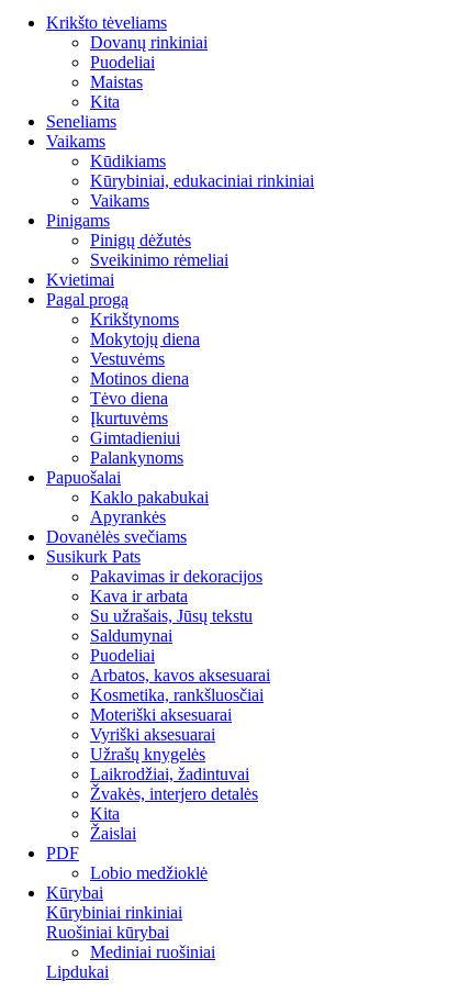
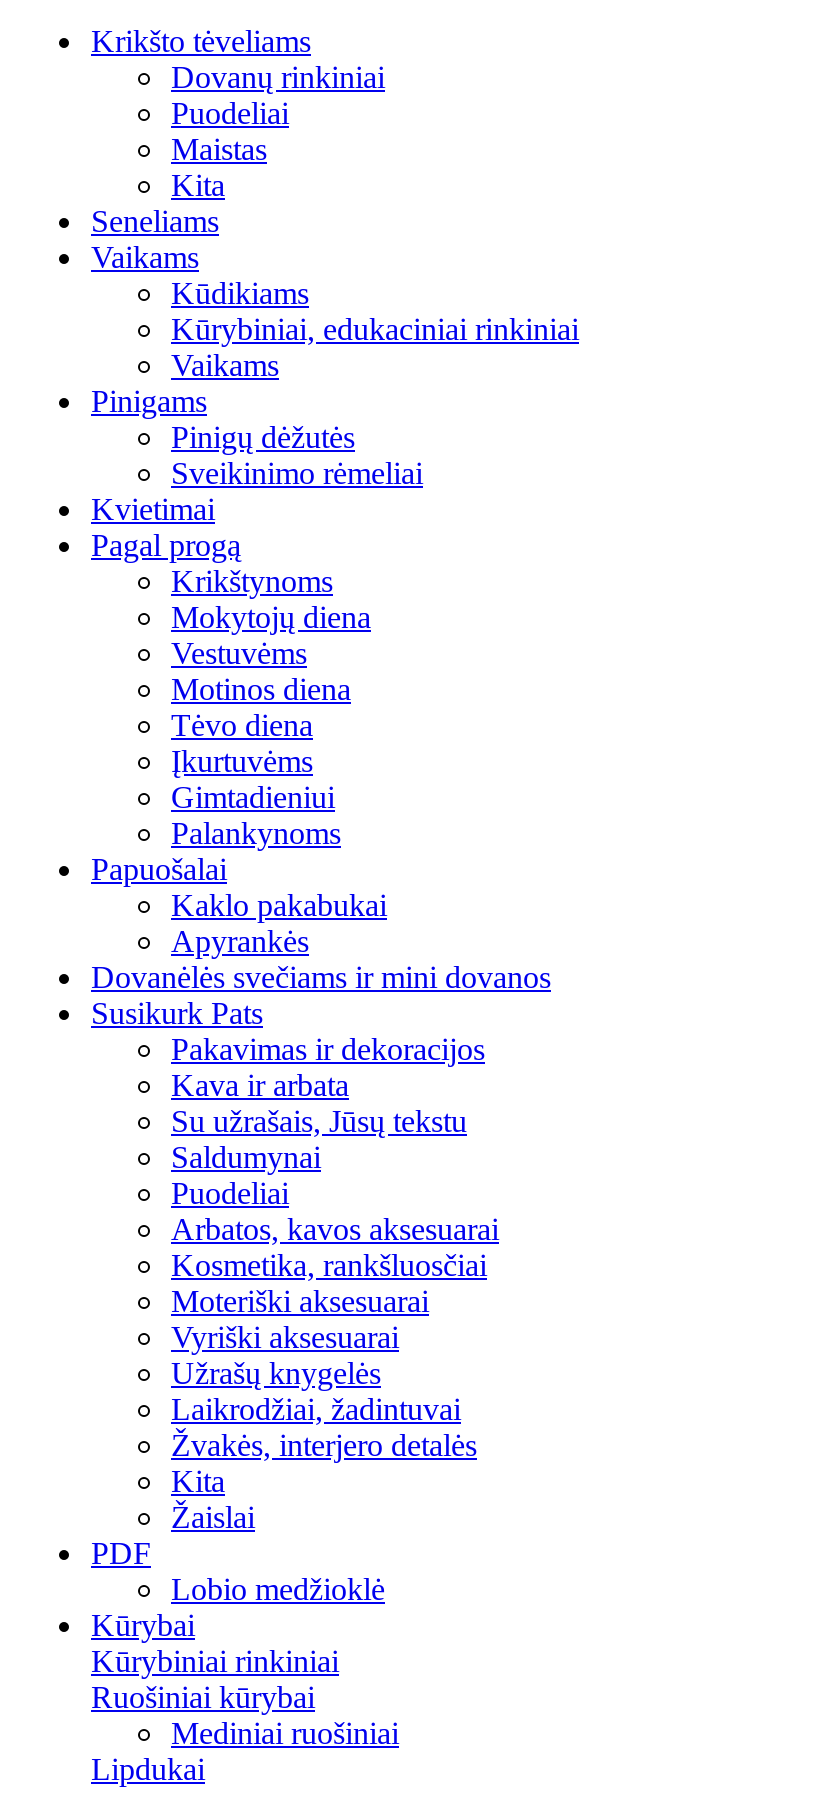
- Dovanėlės svečiams
+ Dovanėlės svečiams ir mini dovanos
